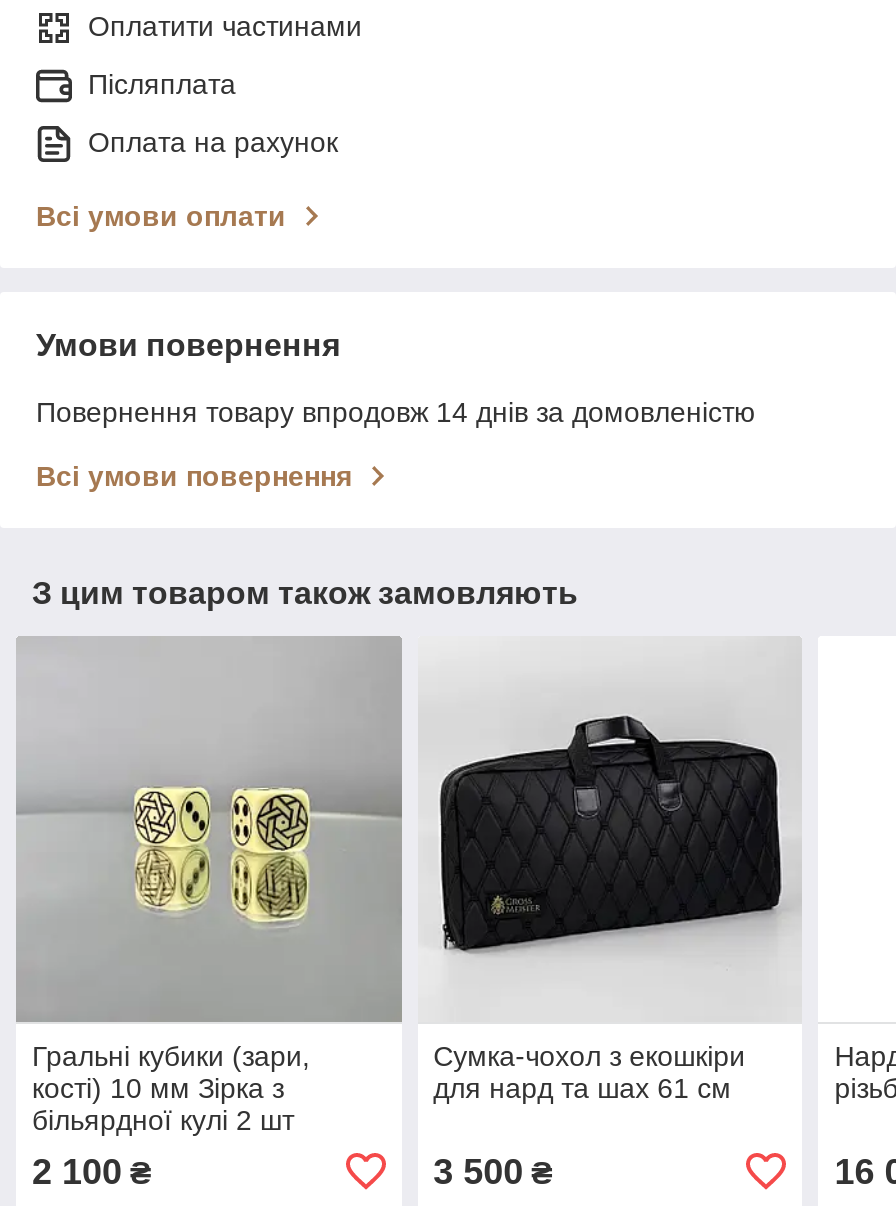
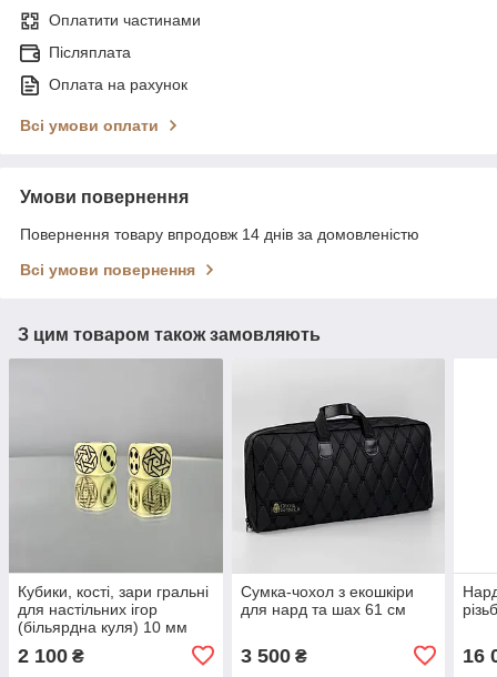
- Гральні кубики (зари,
- кості) 10 мм Зірка з
- більярдної кулі 2 шт
+ Кубики, кості, зари гральні
+ для настільних ігор
+ (більярдна куля) 10 мм
